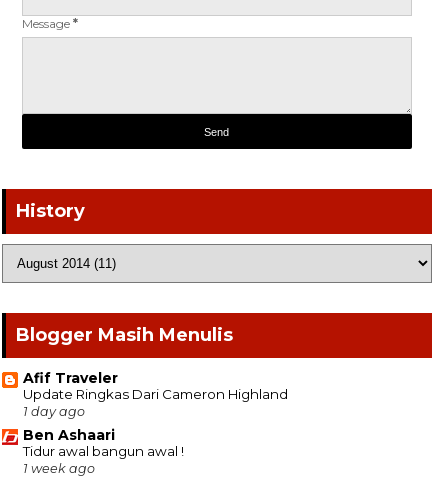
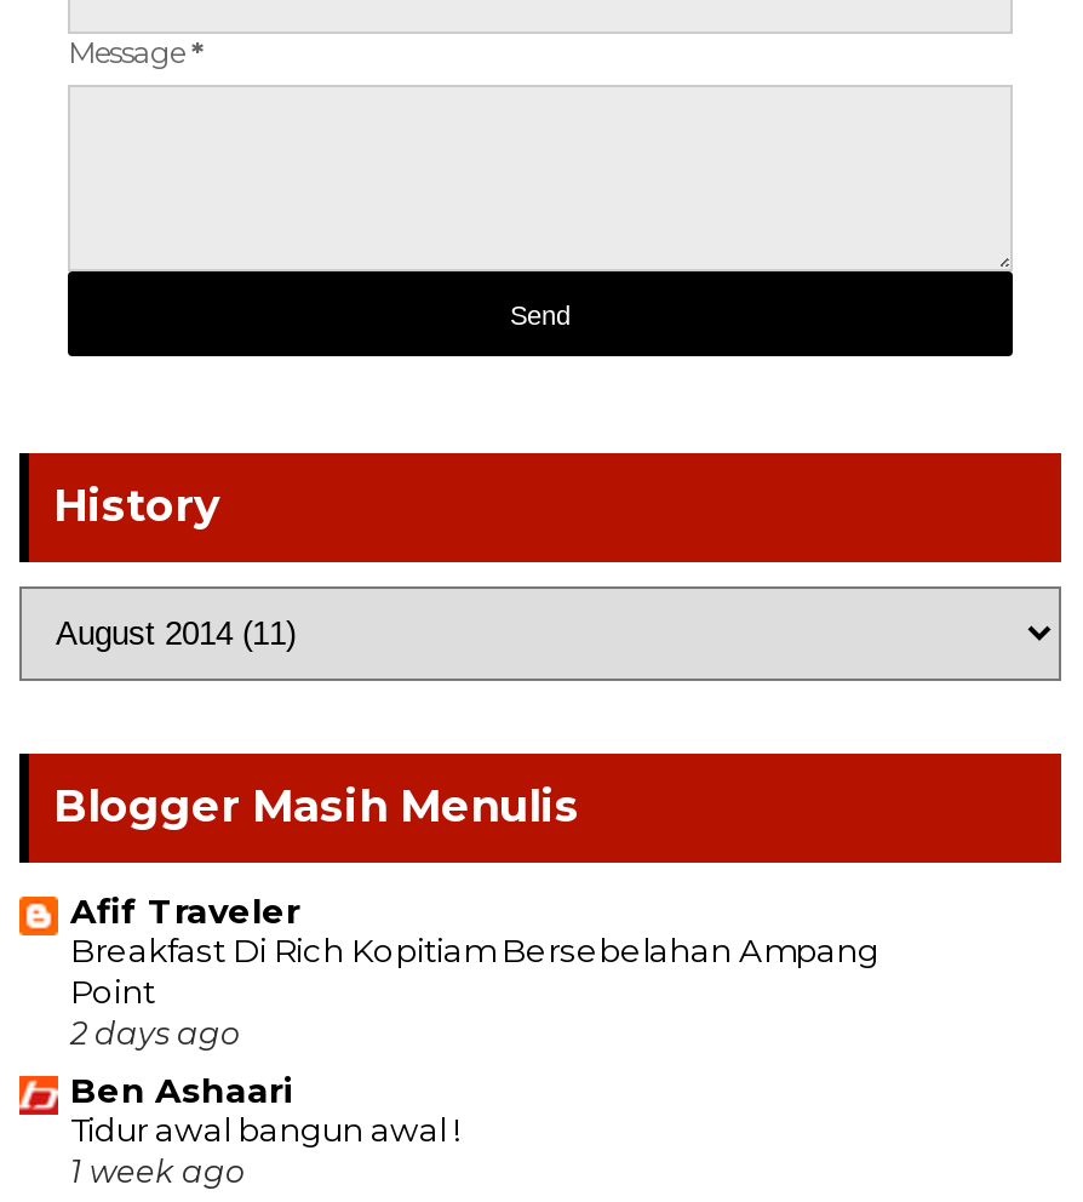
- Update Ringkas Dari Cameron Highland
- 1 day ago
+ Breakfast Di Rich Kopitiam Bersebelahan Ampang
+ Point
+ 2 days ago
